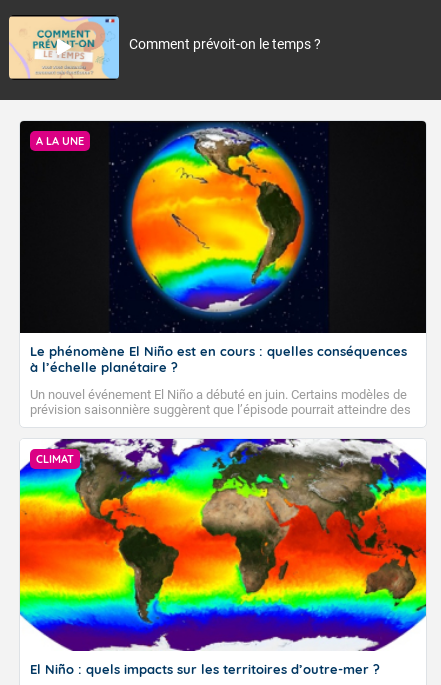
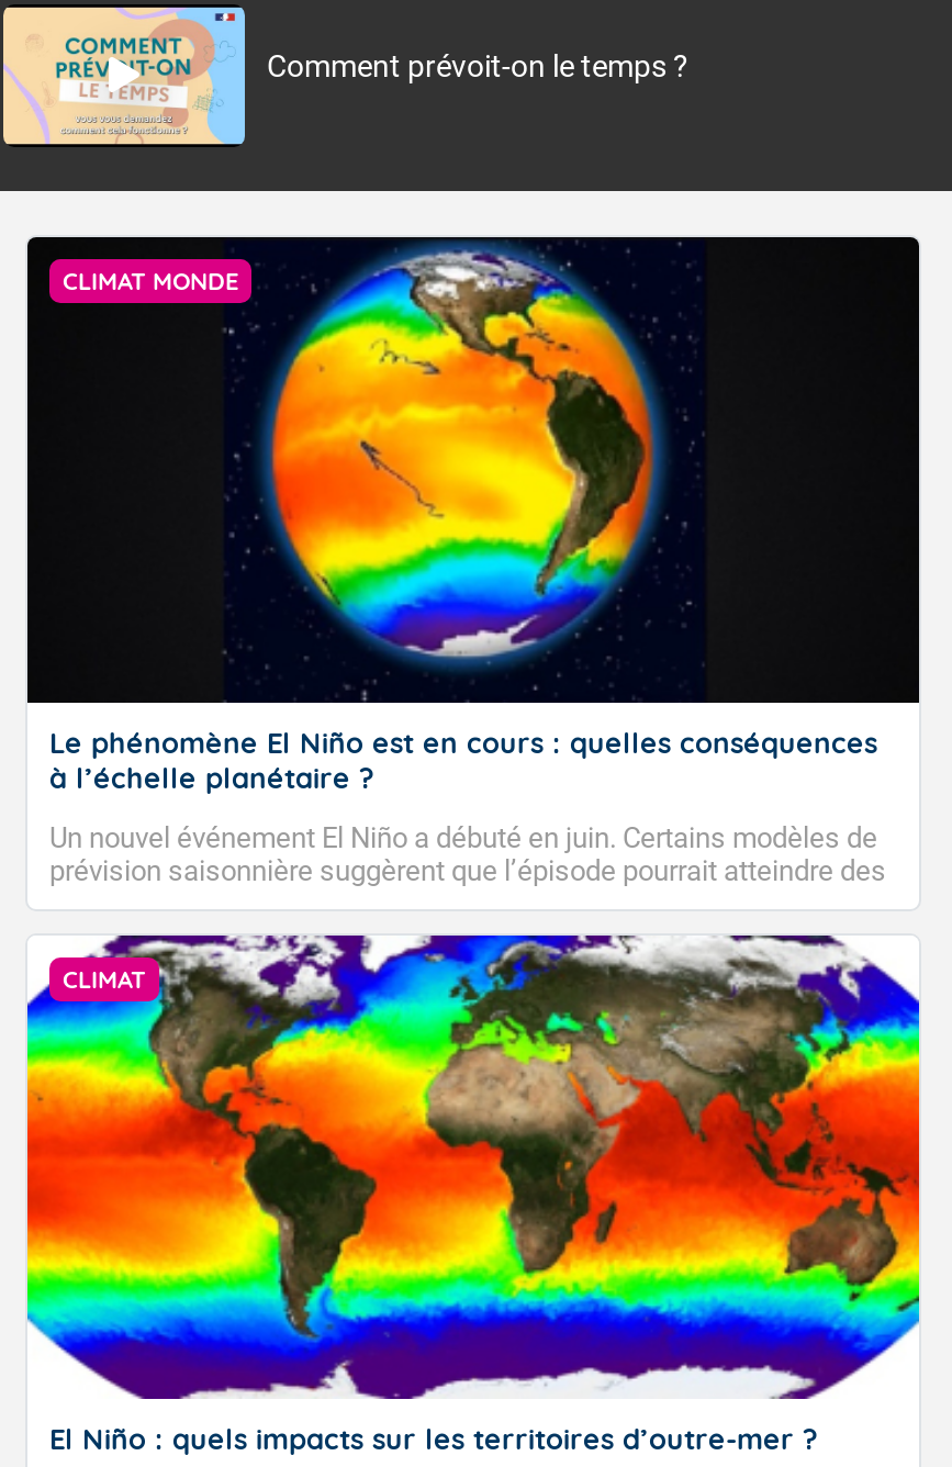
- A LA UNE
+ CLIMAT MONDE
